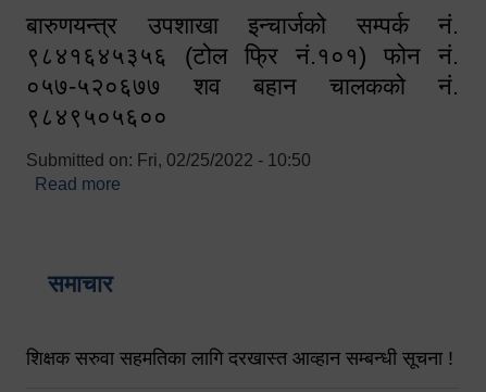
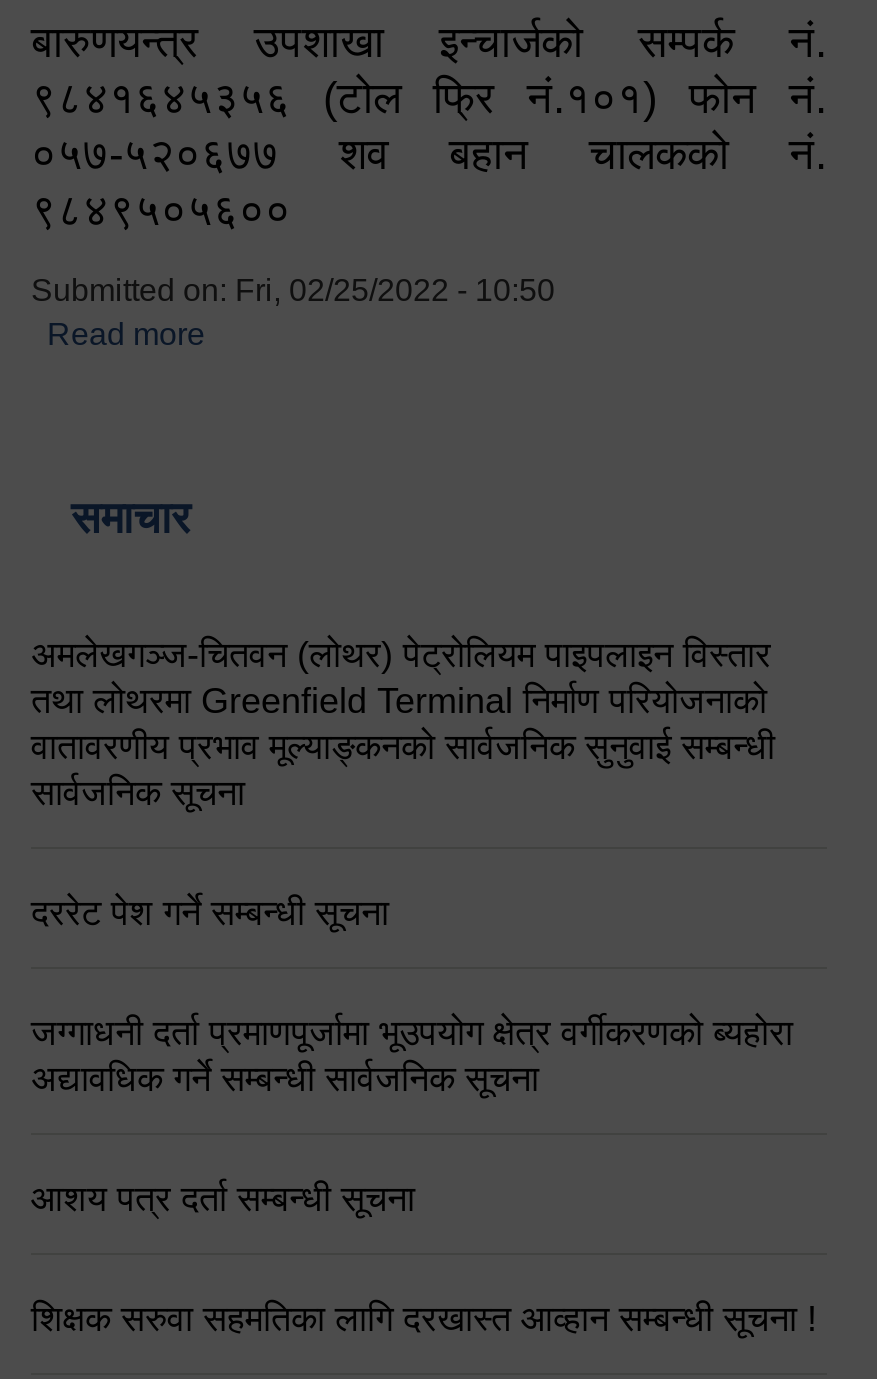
+ अमलेखगञ्ज-चितवन (लोथर) पेट्रोलियम पाइपलाइन विस्तार
+ तथा लोथरमा Greenfield Terminal निर्माण परियोजनाको
+ वातावरणीय प्रभाव मूल्याङ्कनको सार्वजनिक सुनुवाई सम्बन्धी
+ सार्वजनिक सूचना
+ दररेट पेश गर्ने सम्बन्धी सूचना
+ जग्गाधनी दर्ता प्रमाणपूर्जामा भूउपयोग क्षेत्र वर्गीकरणको ब्यहोरा
+ अद्यावधिक गर्ने सम्बन्धी सार्वजनिक सूचना
+ आशय पत्र दर्ता सम्बन्धी सूचना
